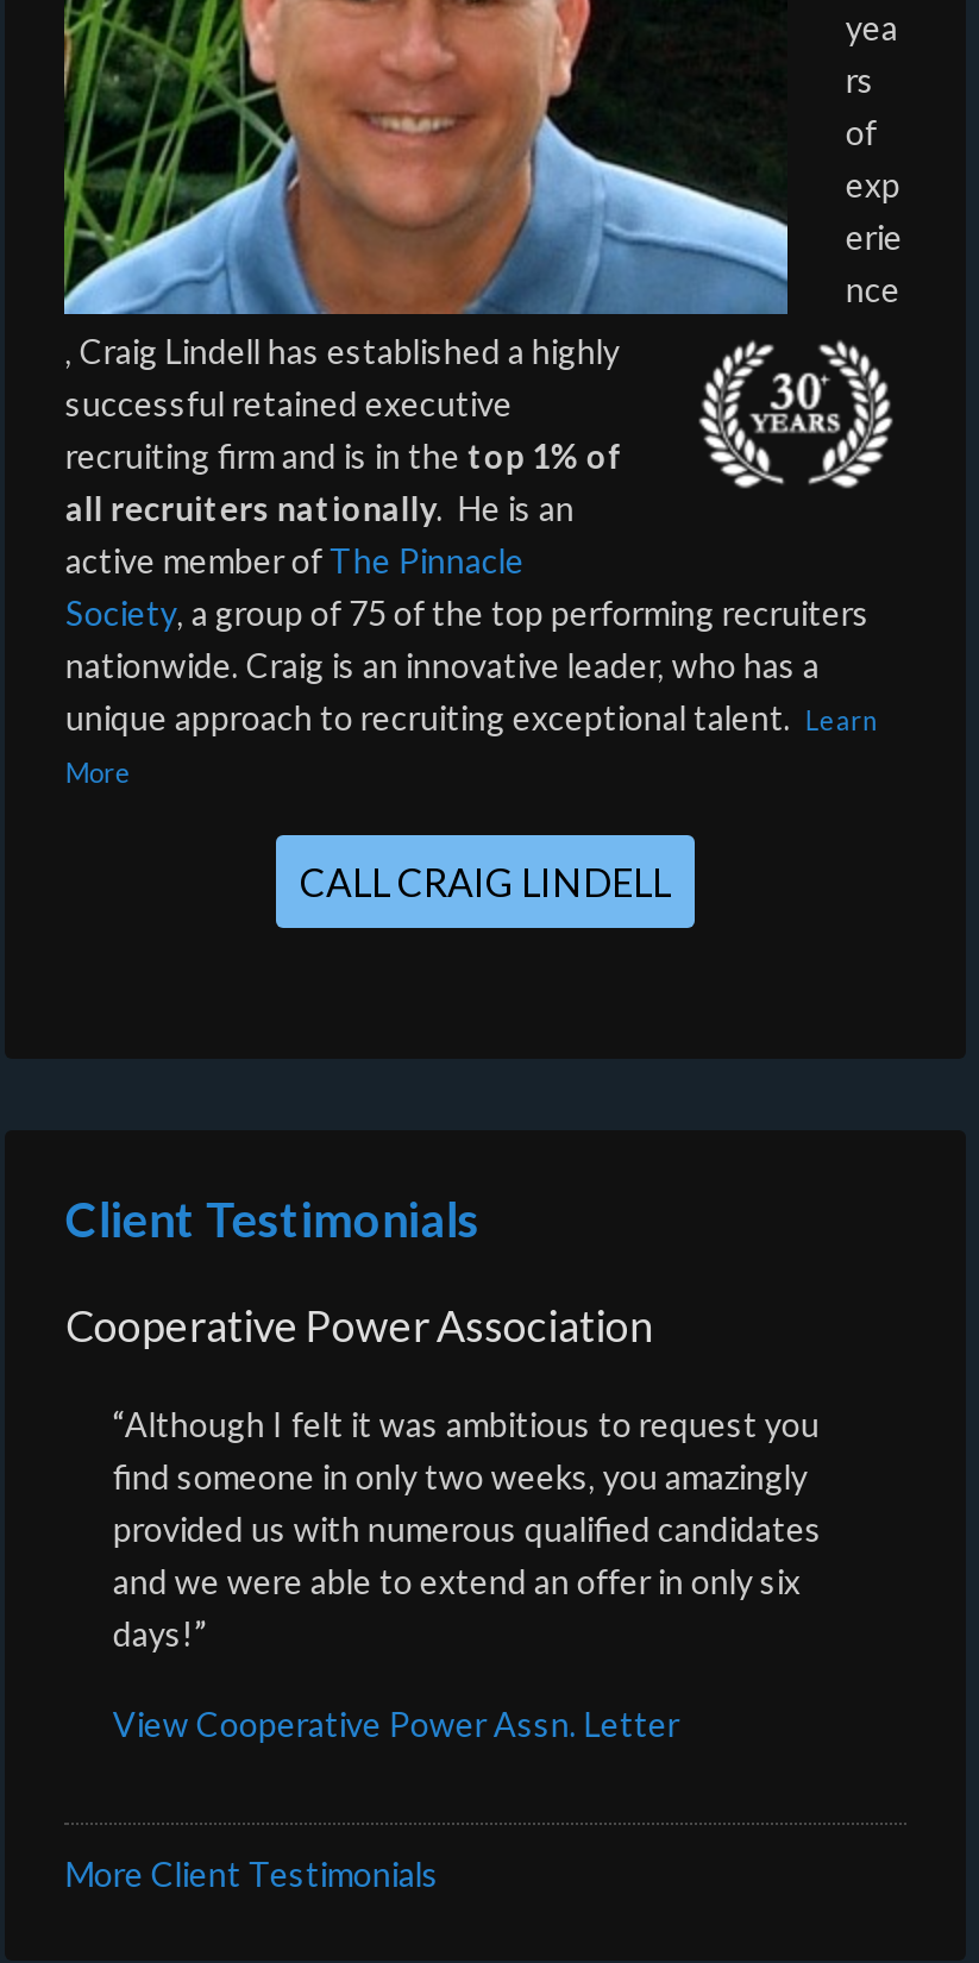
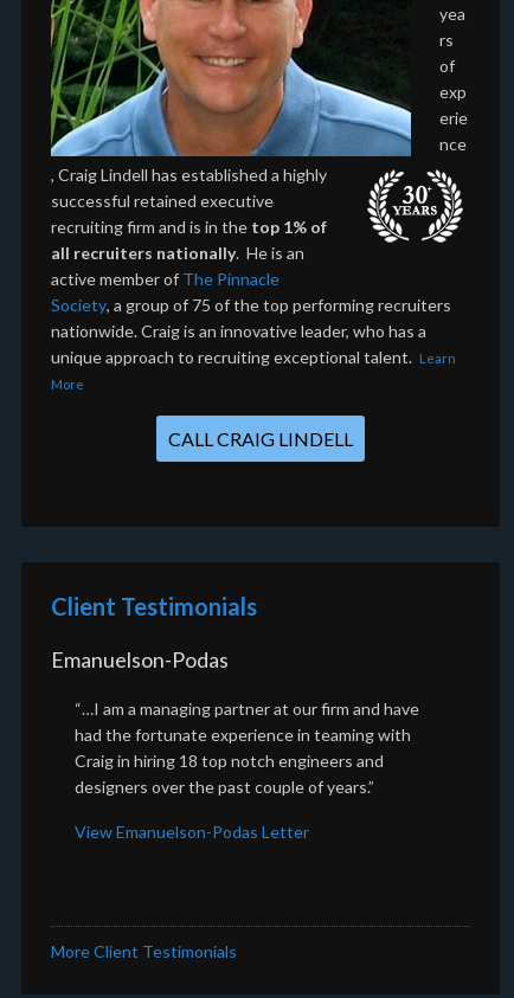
- Cooperative Power Association
+ Emanuelson-Podas

- “Although I felt it was ambitious to request you
- find someone in only two weeks, you amazingly
- provided us with numerous qualified candidates
- and we were able to extend an offer in only six
- days!”
+ “…I am a managing partner at our firm and have
+ had the fortunate experience in teaming with
+ Craig in hiring 18 top notch engineers and
+ designers over the past couple of years.”

- View Cooperative Power Assn. Letter
+ View Emanuelson-Podas Letter
